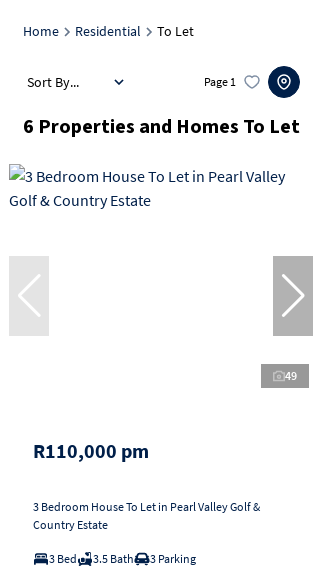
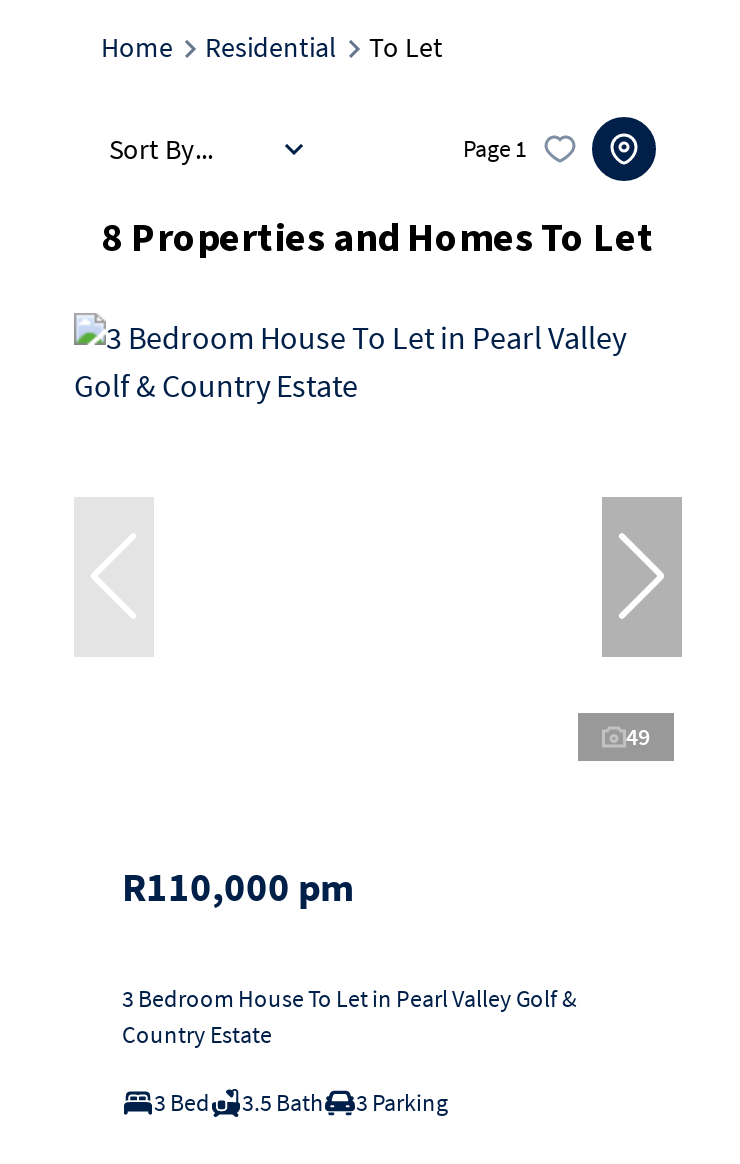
- 6 Properties and Homes To Let
+ 8 Properties and Homes To Let
